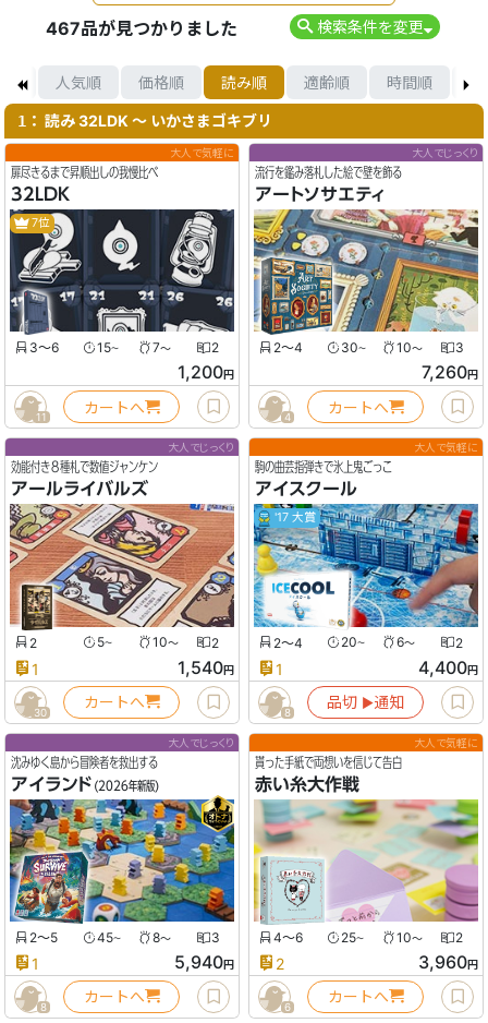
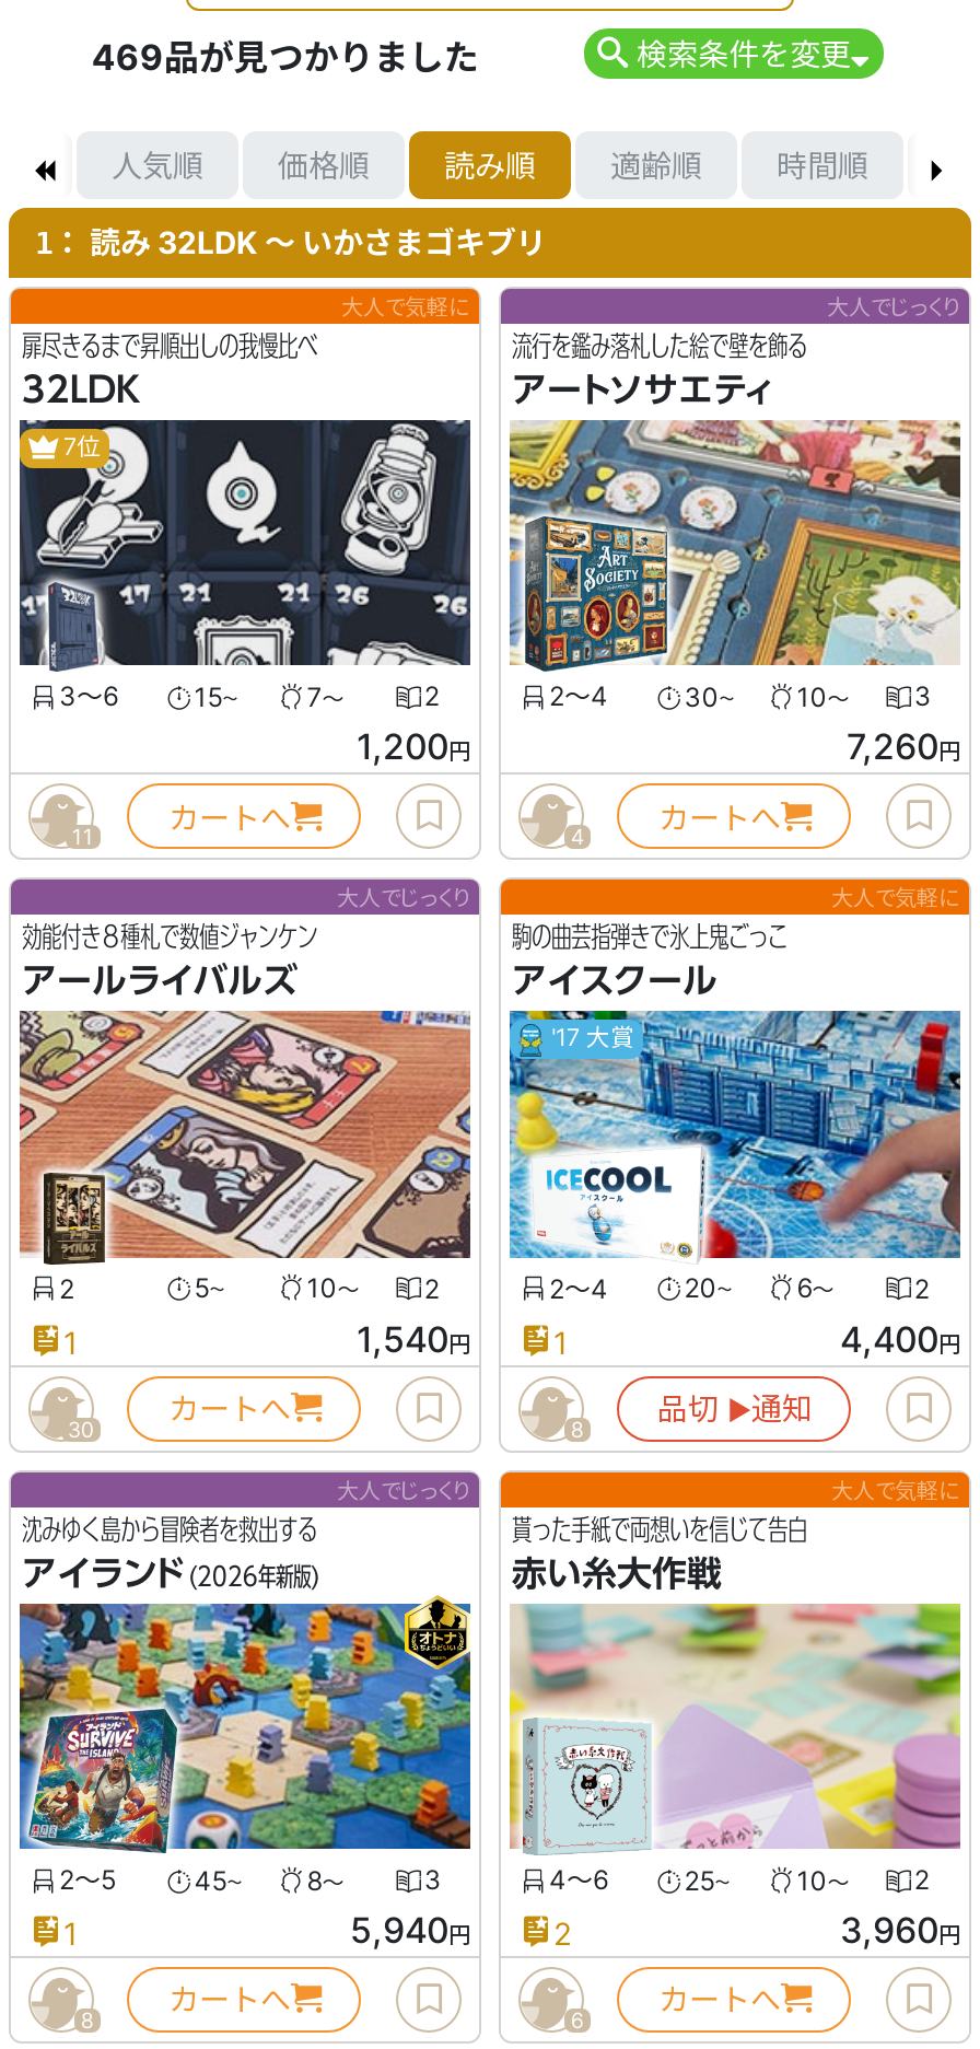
- 467品が見つかりました
+ 469品が見つかりました
